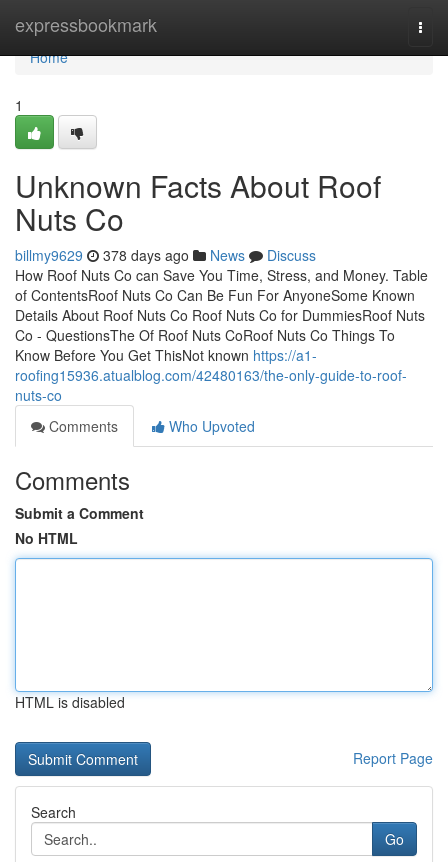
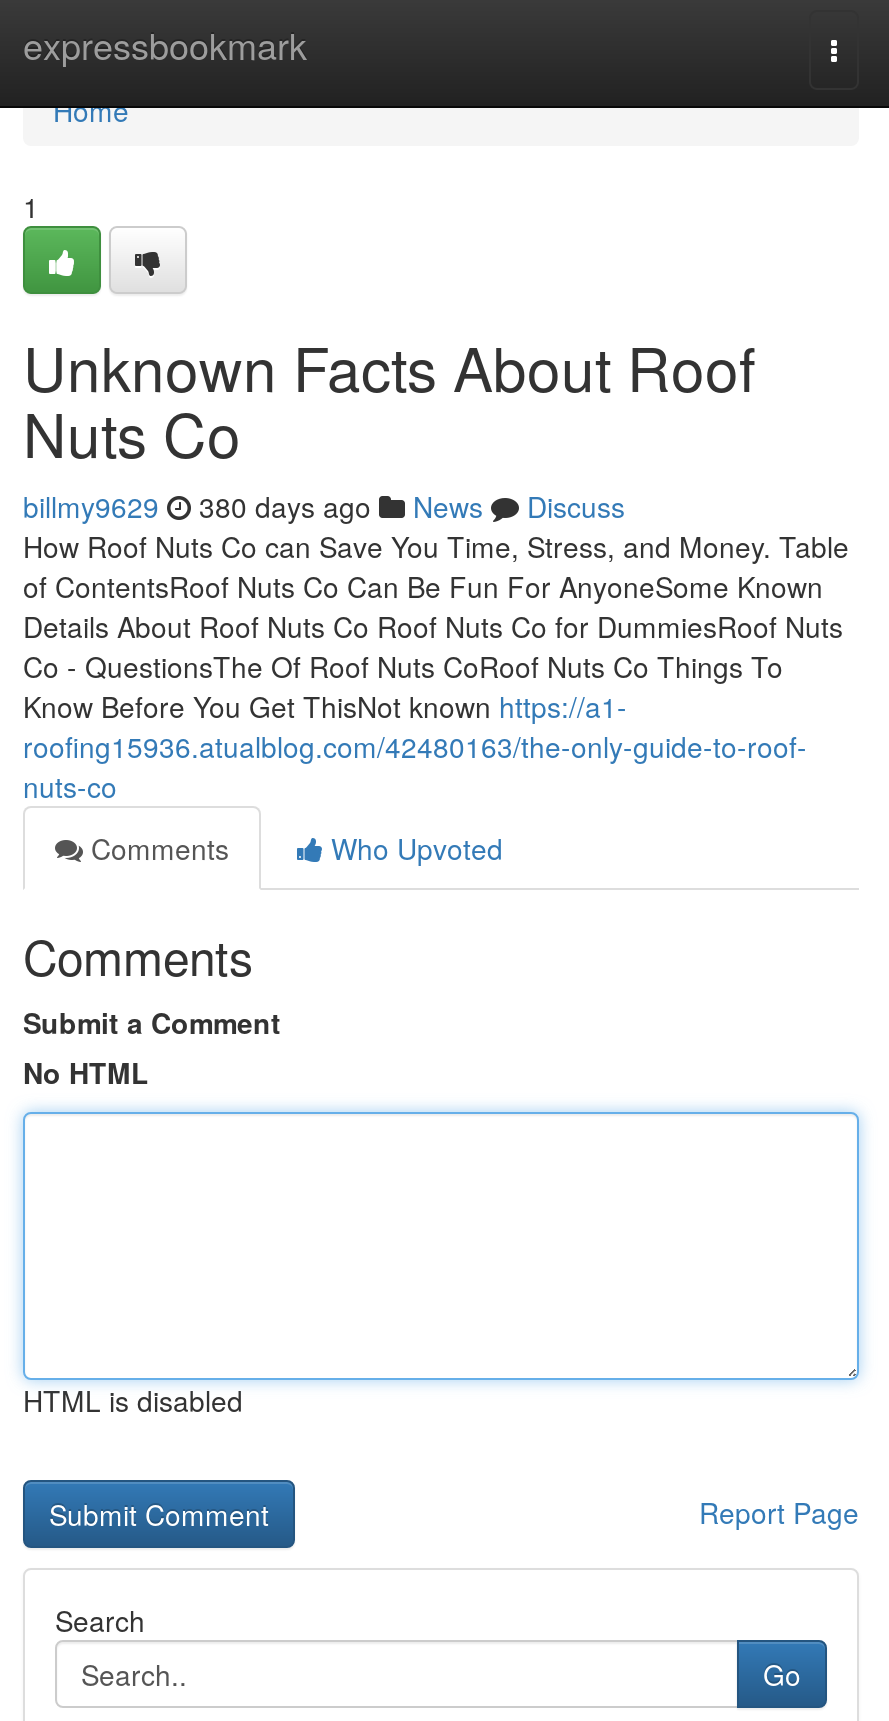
- billmy9629 378 days ago News Discuss
+ billmy9629 380 days ago News Discuss
